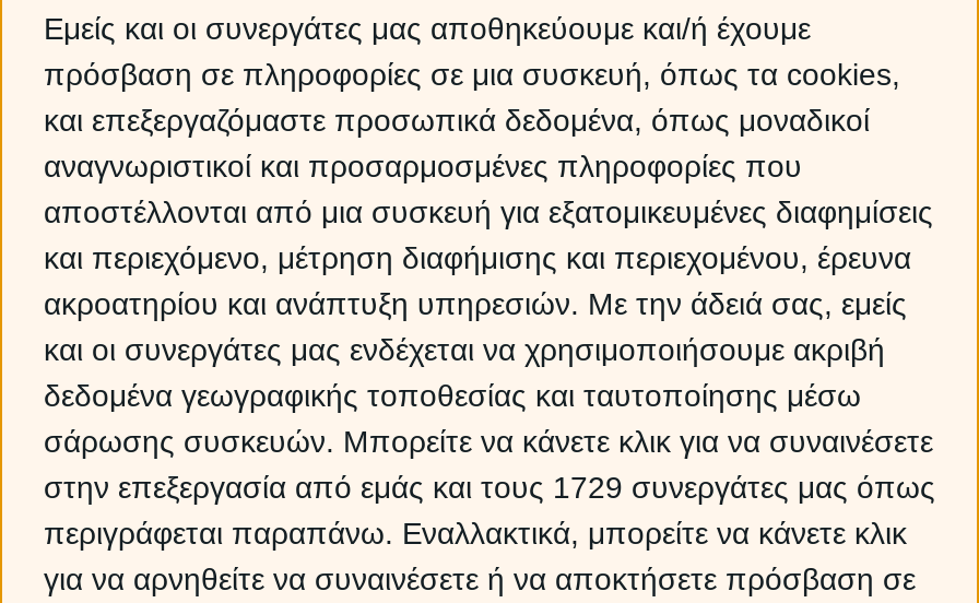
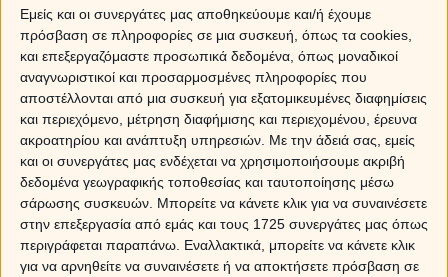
- στην επεξεργασία από εμάς και τους 1729 συνεργάτες μας όπως
+ στην επεξεργασία από εμάς και τους 1725 συνεργάτες μας όπως
